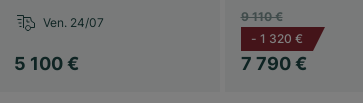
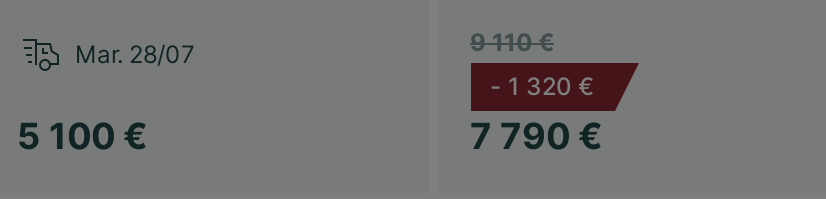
- Ven. 24/07
+ Mar. 28/07
